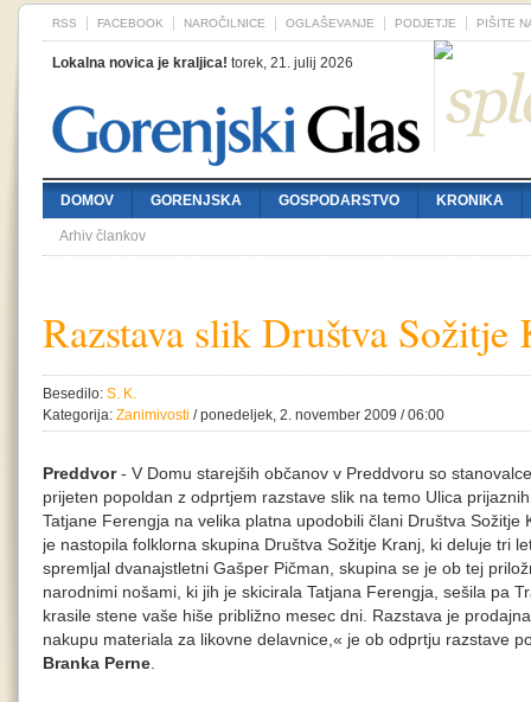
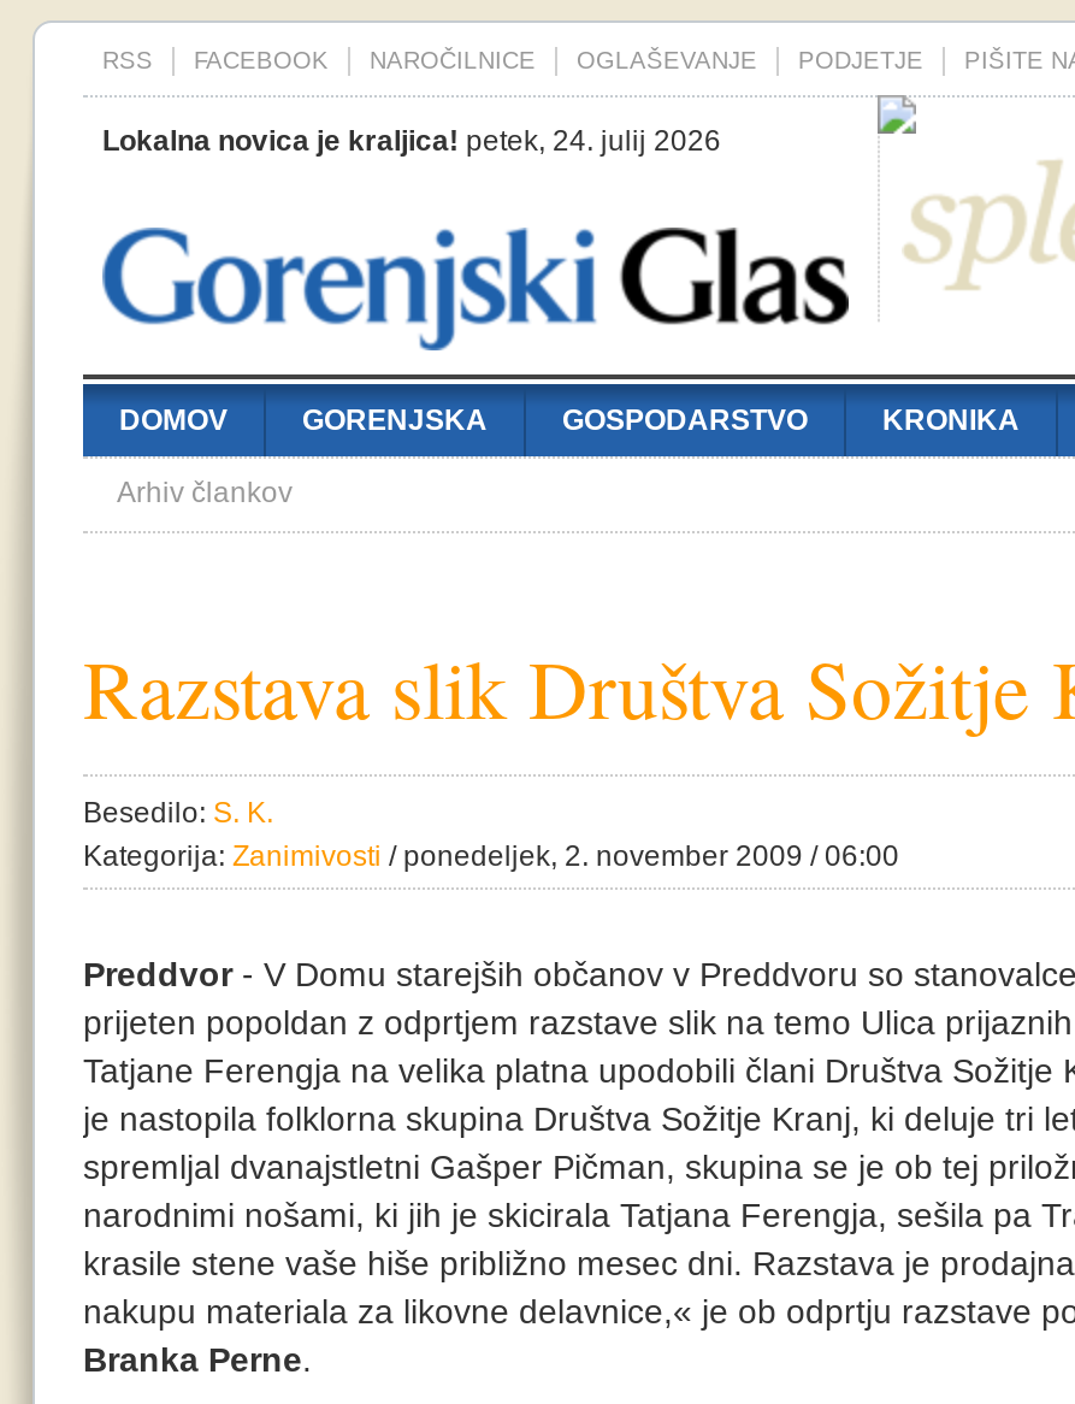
- Lokalna novica je kraljica! torek, 21. julij 2026
+ Lokalna novica je kraljica! petek, 24. julij 2026
